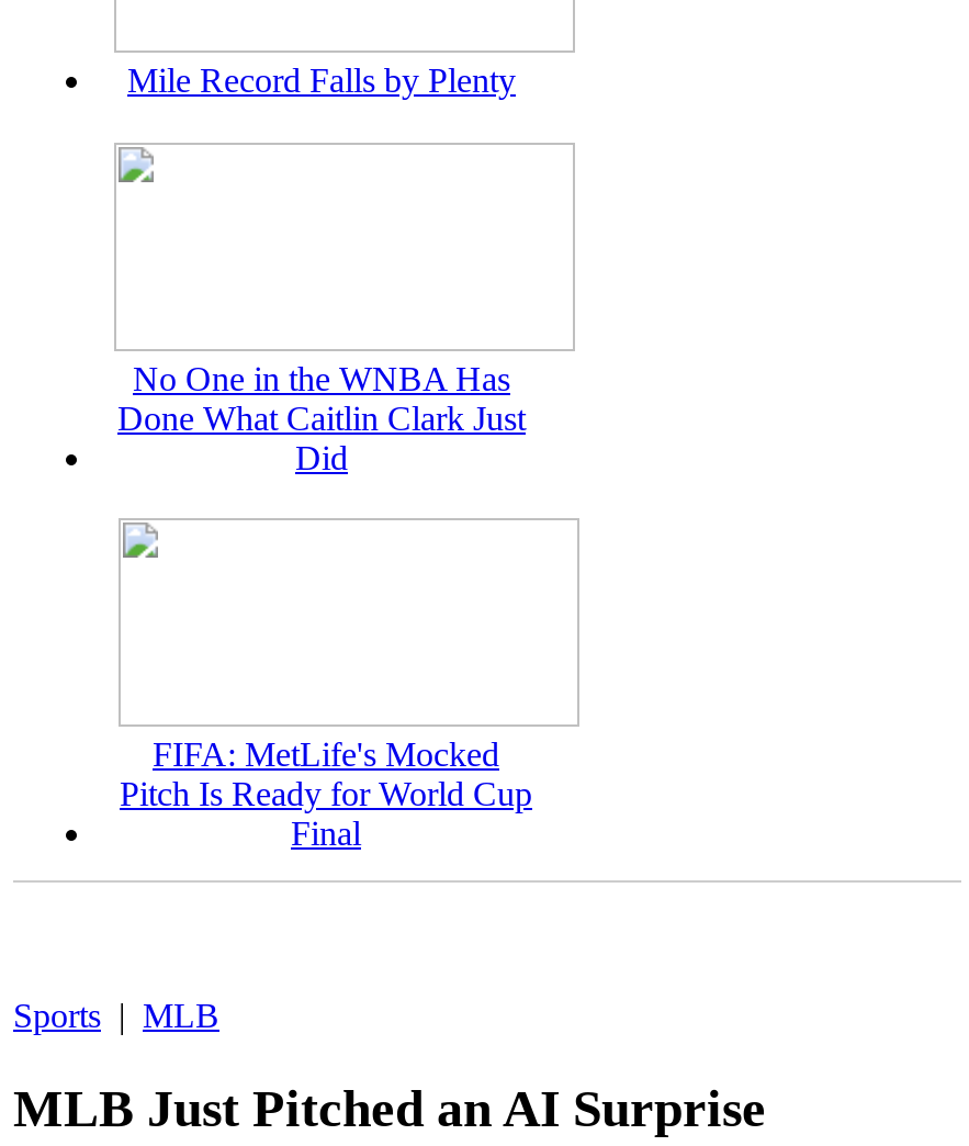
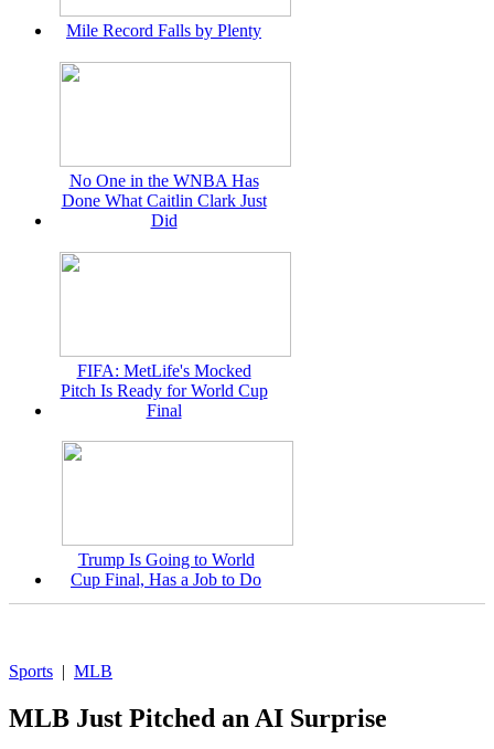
+ Trump Is Going to World
+ Cup Final, Has a Job to Do
